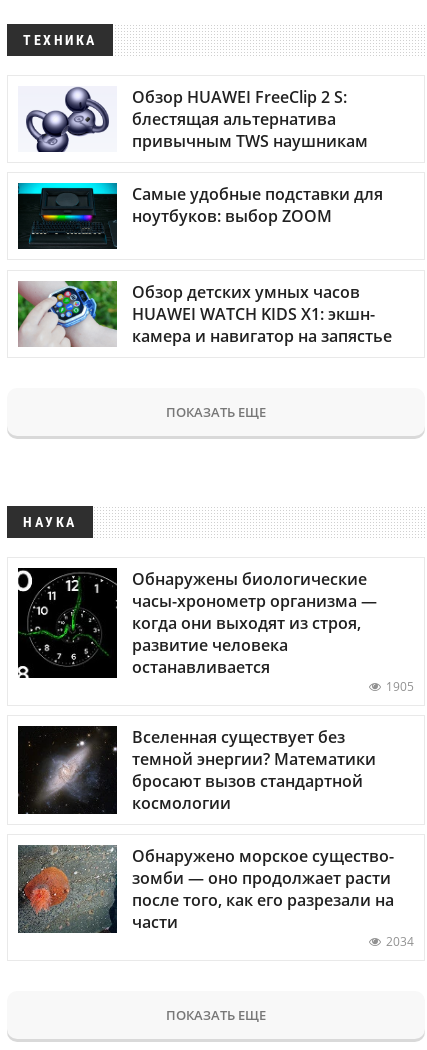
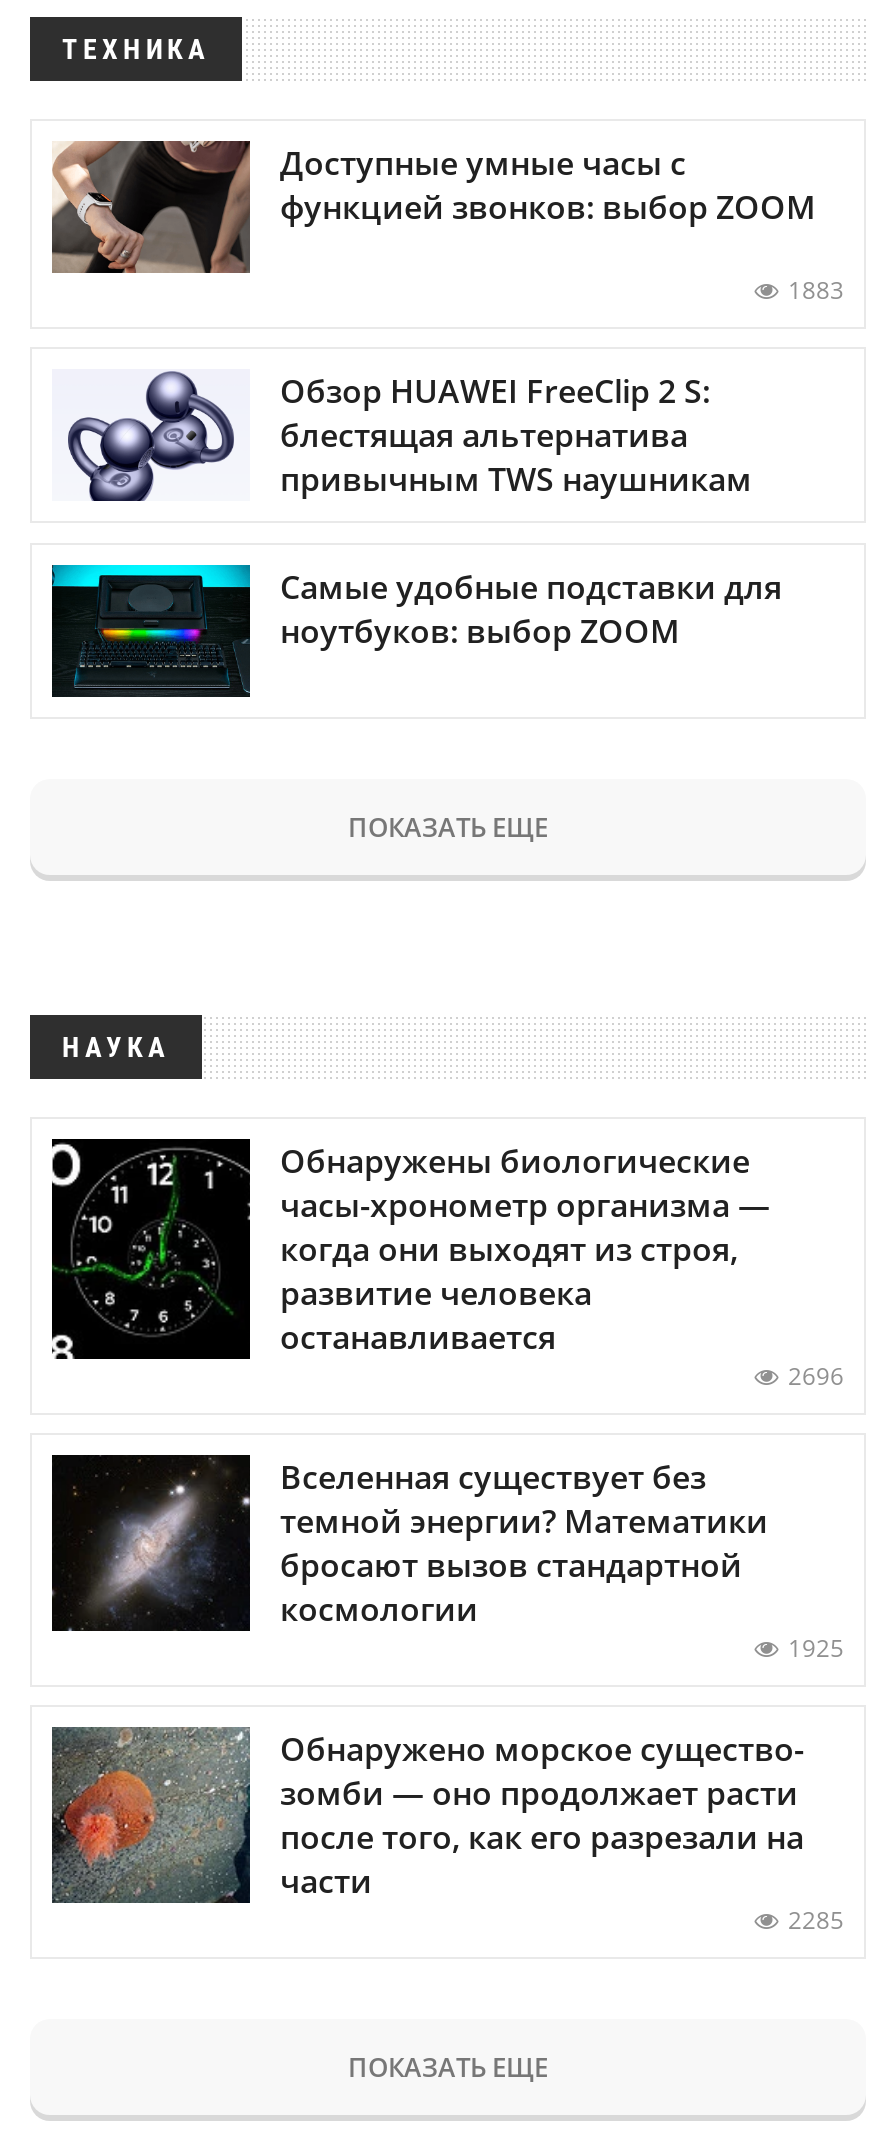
+ [image]
+ Доступные умные часы с
+ функцией звонков: выбор ZOOM
+ 1883

moved down: [image] | Обзор HUAWEI FreeClip 2 S: | блестящая альтернатива | привычным TWS наушникам | Самые удобные подставки для | ноутбуков: выбор ZOOM

- [image]
- Обзор детских умных часов
- HUAWEI WATCH KIDS X1: экшн-
- камера и навигатор на запястье

- 1905
+ 2696

+ 1925

- 2034
+ 2285
